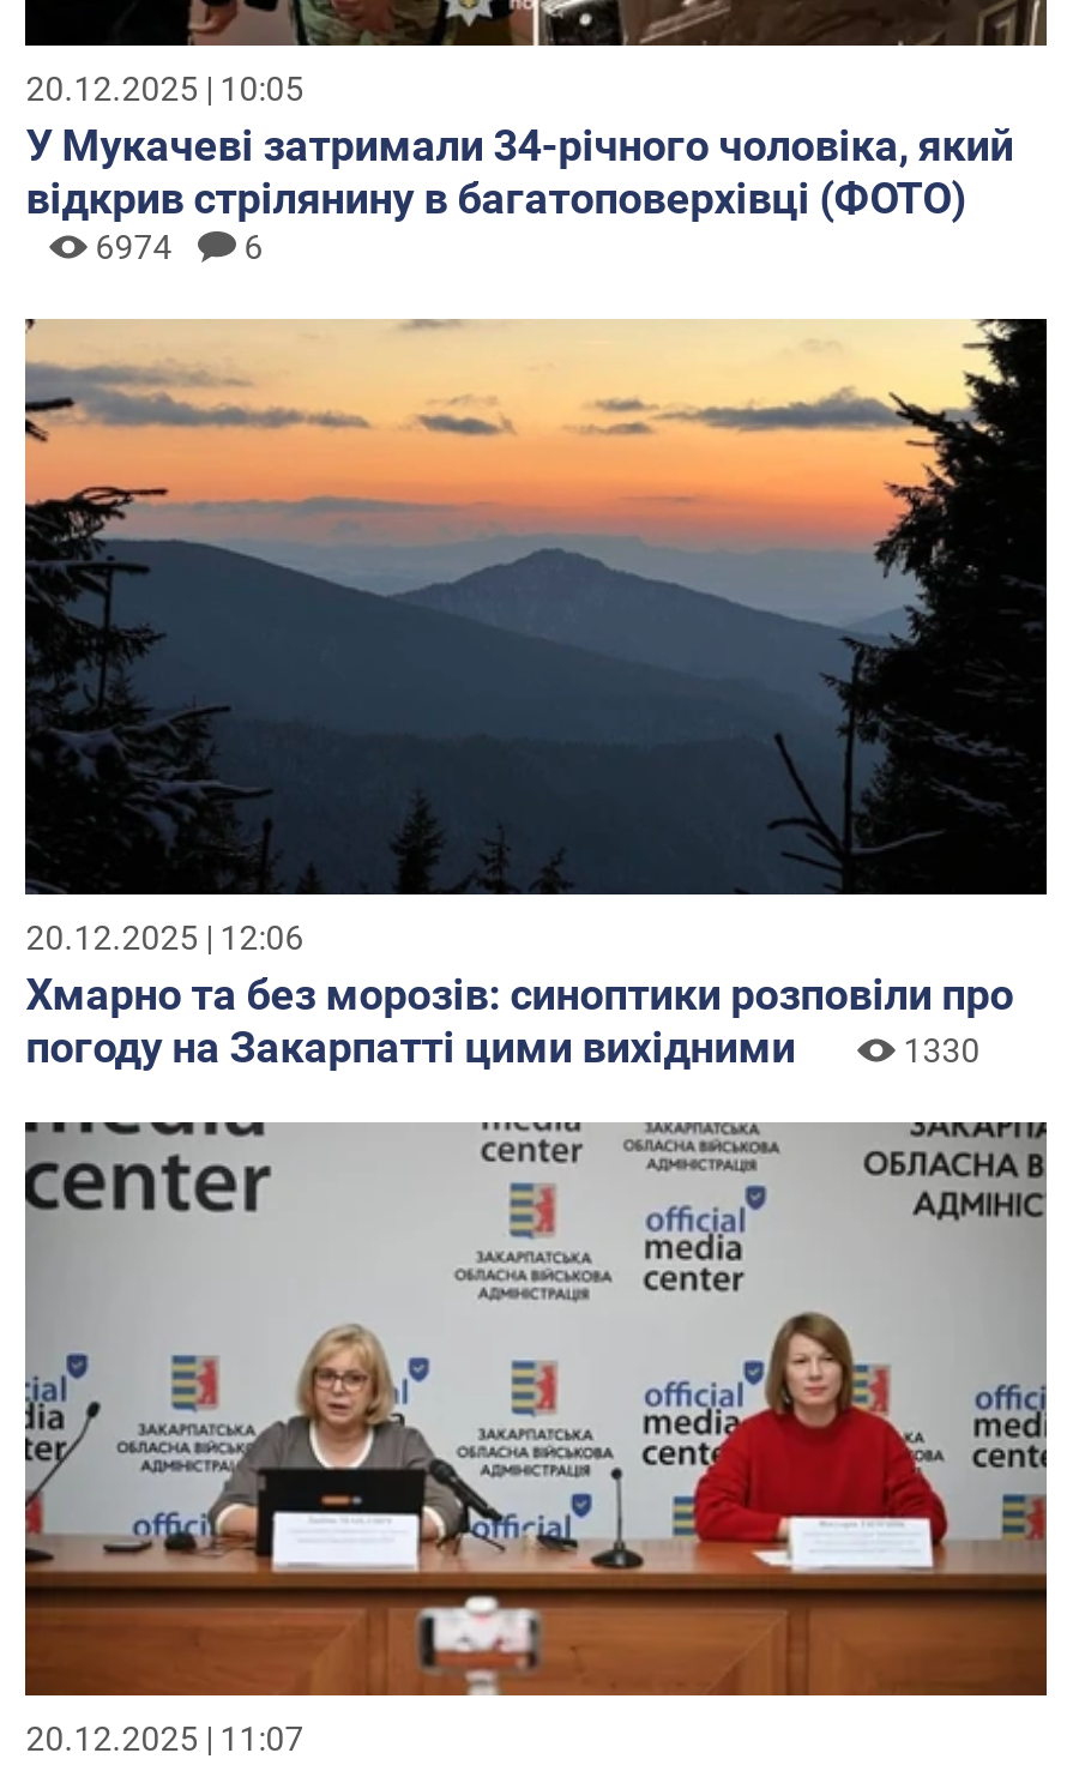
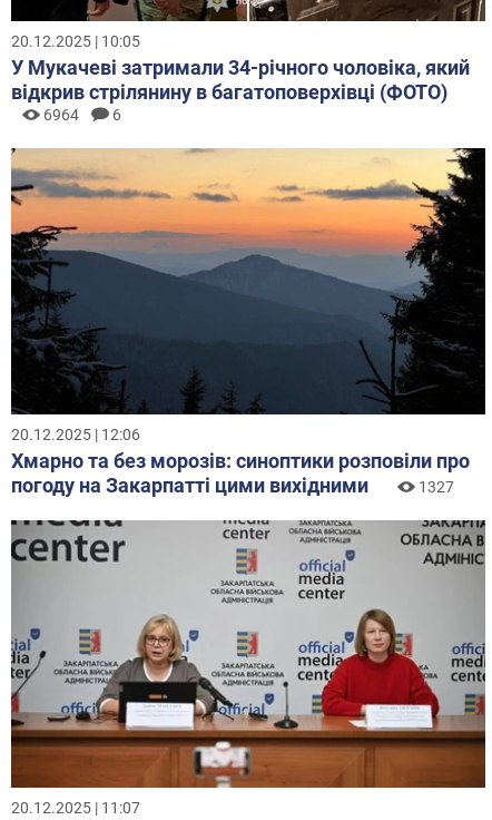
- 6974 6
+ 6964 6

- 1330
+ 1327
